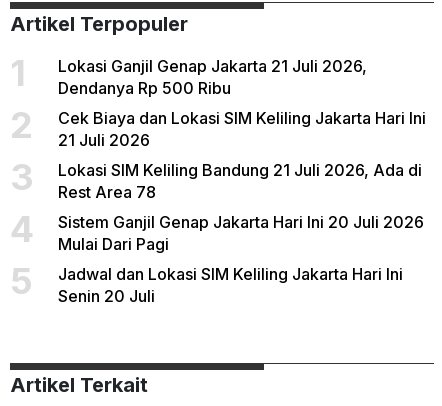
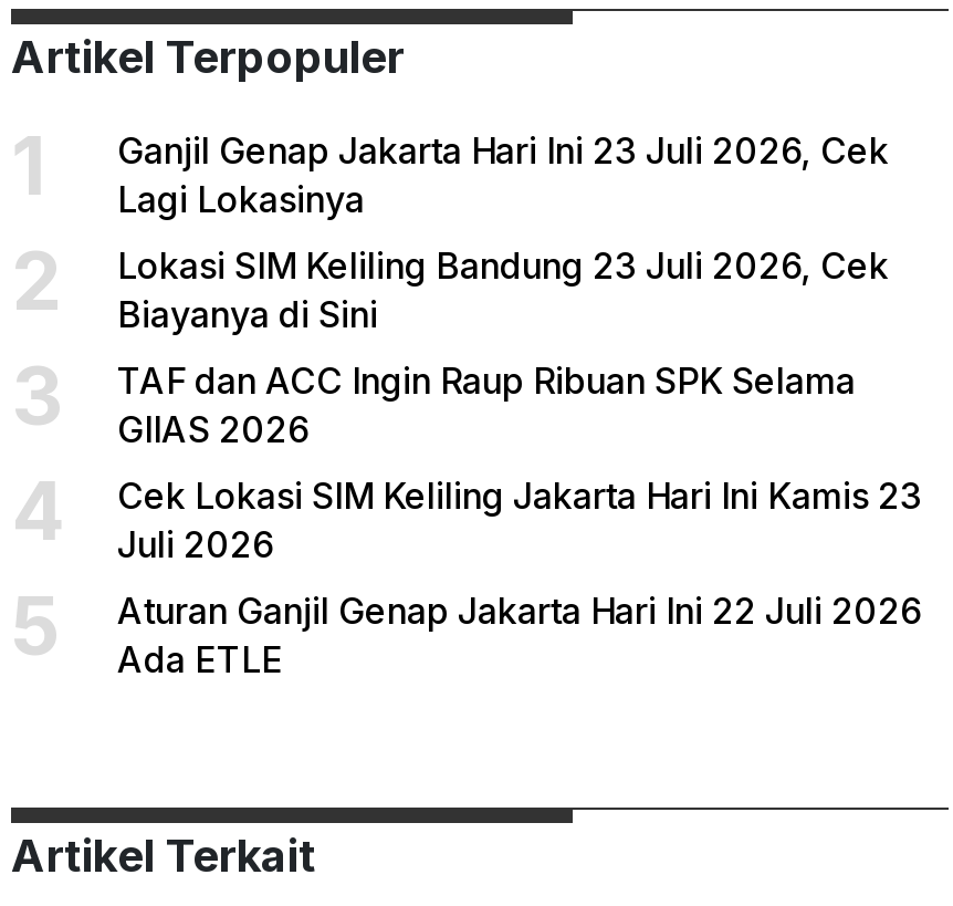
- Lokasi Ganjil Genap Jakarta 21 Juli 2026,
- Dendanya Rp 500 Ribu
+ Ganjil Genap Jakarta Hari Ini 23 Juli 2026, Cek
+ Lagi Lokasinya

- Cek Biaya dan Lokasi SIM Keliling Jakarta Hari Ini
- 21 Juli 2026
+ Lokasi SIM Keliling Bandung 23 Juli 2026, Cek
+ Biayanya di Sini

- Lokasi SIM Keliling Bandung 21 Juli 2026, Ada di
- Rest Area 78
+ TAF dan ACC Ingin Raup Ribuan SPK Selama
+ GIIAS 2026

- Sistem Ganjil Genap Jakarta Hari Ini 20 Juli 2026
- Mulai Dari Pagi
+ Cek Lokasi SIM Keliling Jakarta Hari Ini Kamis 23
+ Juli 2026

- Jadwal dan Lokasi SIM Keliling Jakarta Hari Ini
- Senin 20 Juli
+ Aturan Ganjil Genap Jakarta Hari Ini 22 Juli 2026
+ Ada ETLE
